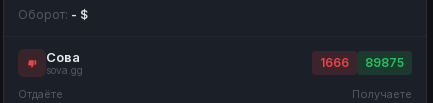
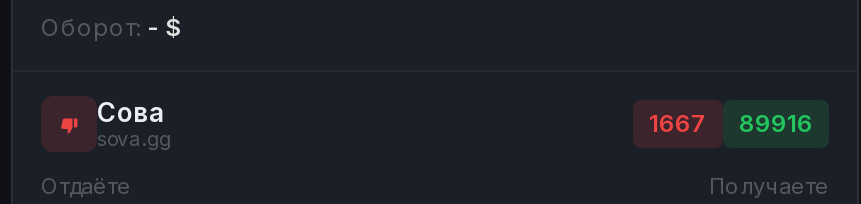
- 1666
+ 1667

- 89875
+ 89916
